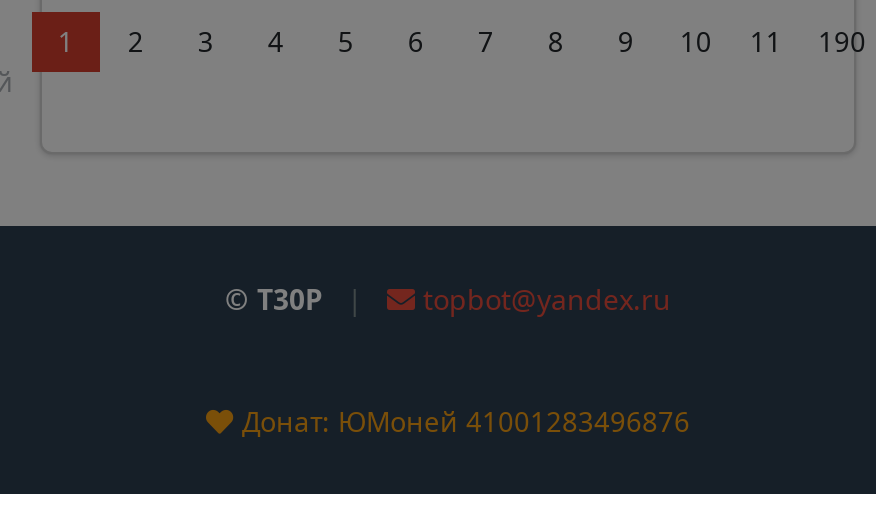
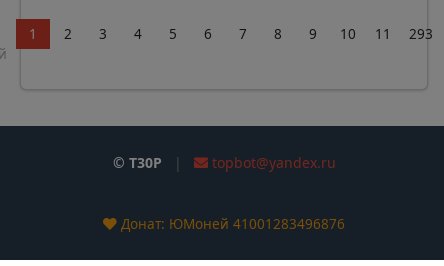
- 1 2 3 4 5 6 7 8 9 10 11 190
+ 1 2 3 4 5 6 7 8 9 10 11 293
